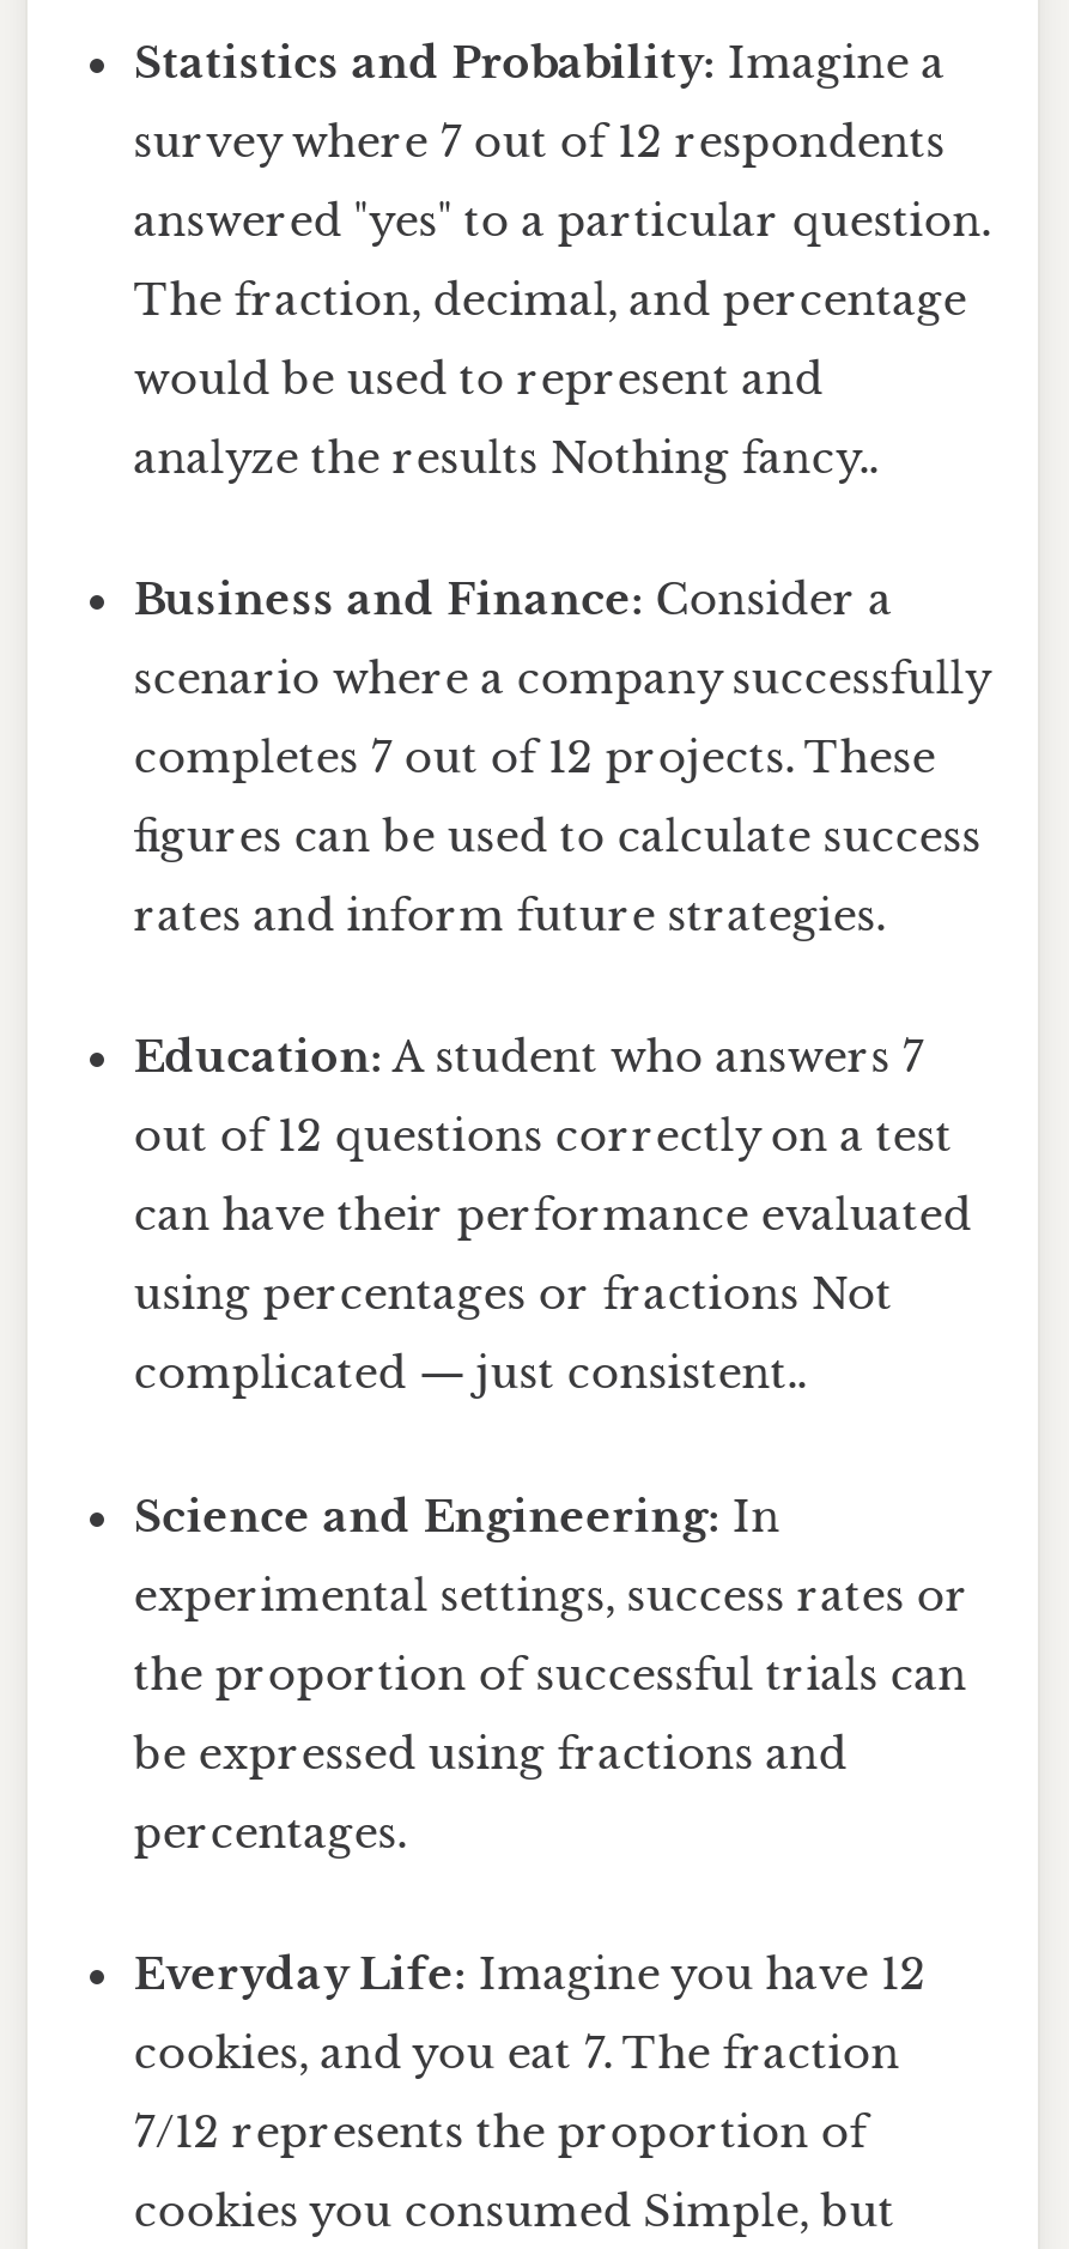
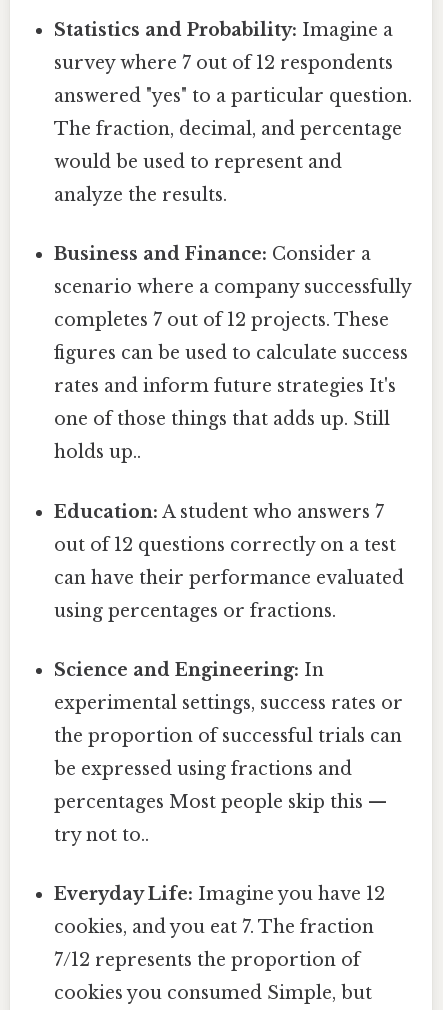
- analyze the results Nothing fancy..
+ analyze the results.

- rates and inform future strategies.
+ rates and inform future strategies It's
+ one of those things that adds up. Still
+ holds up..

- using percentages or fractions Not
- complicated — just consistent..
+ using percentages or fractions.

- percentages.
+ percentages Most people skip this —
+ try not to..
